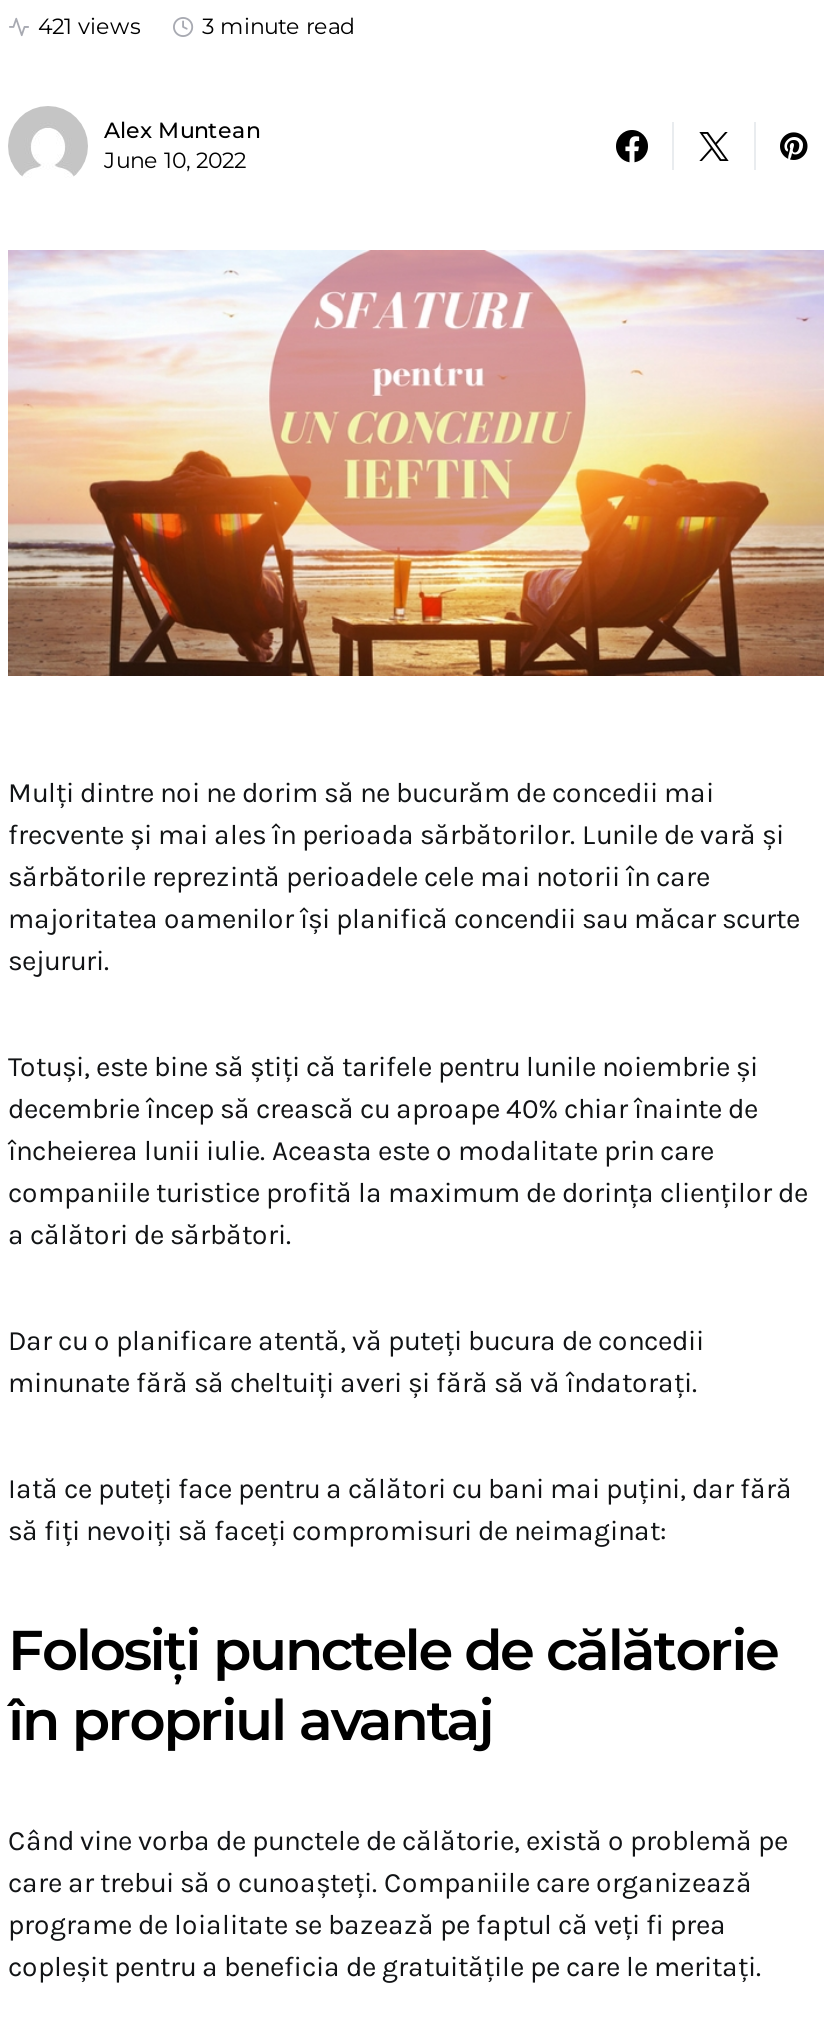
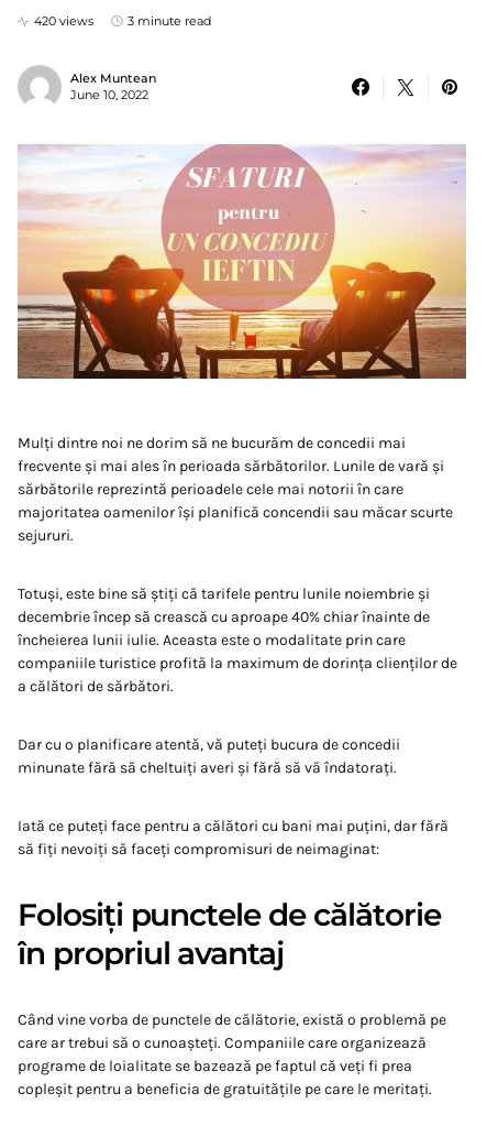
- 421 views
+ 420 views
